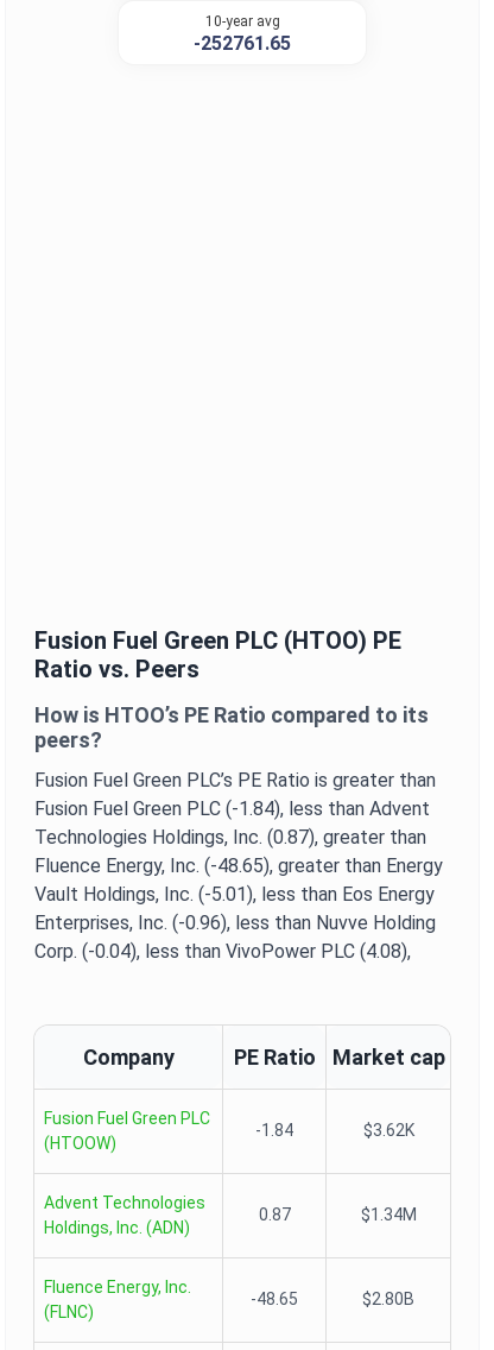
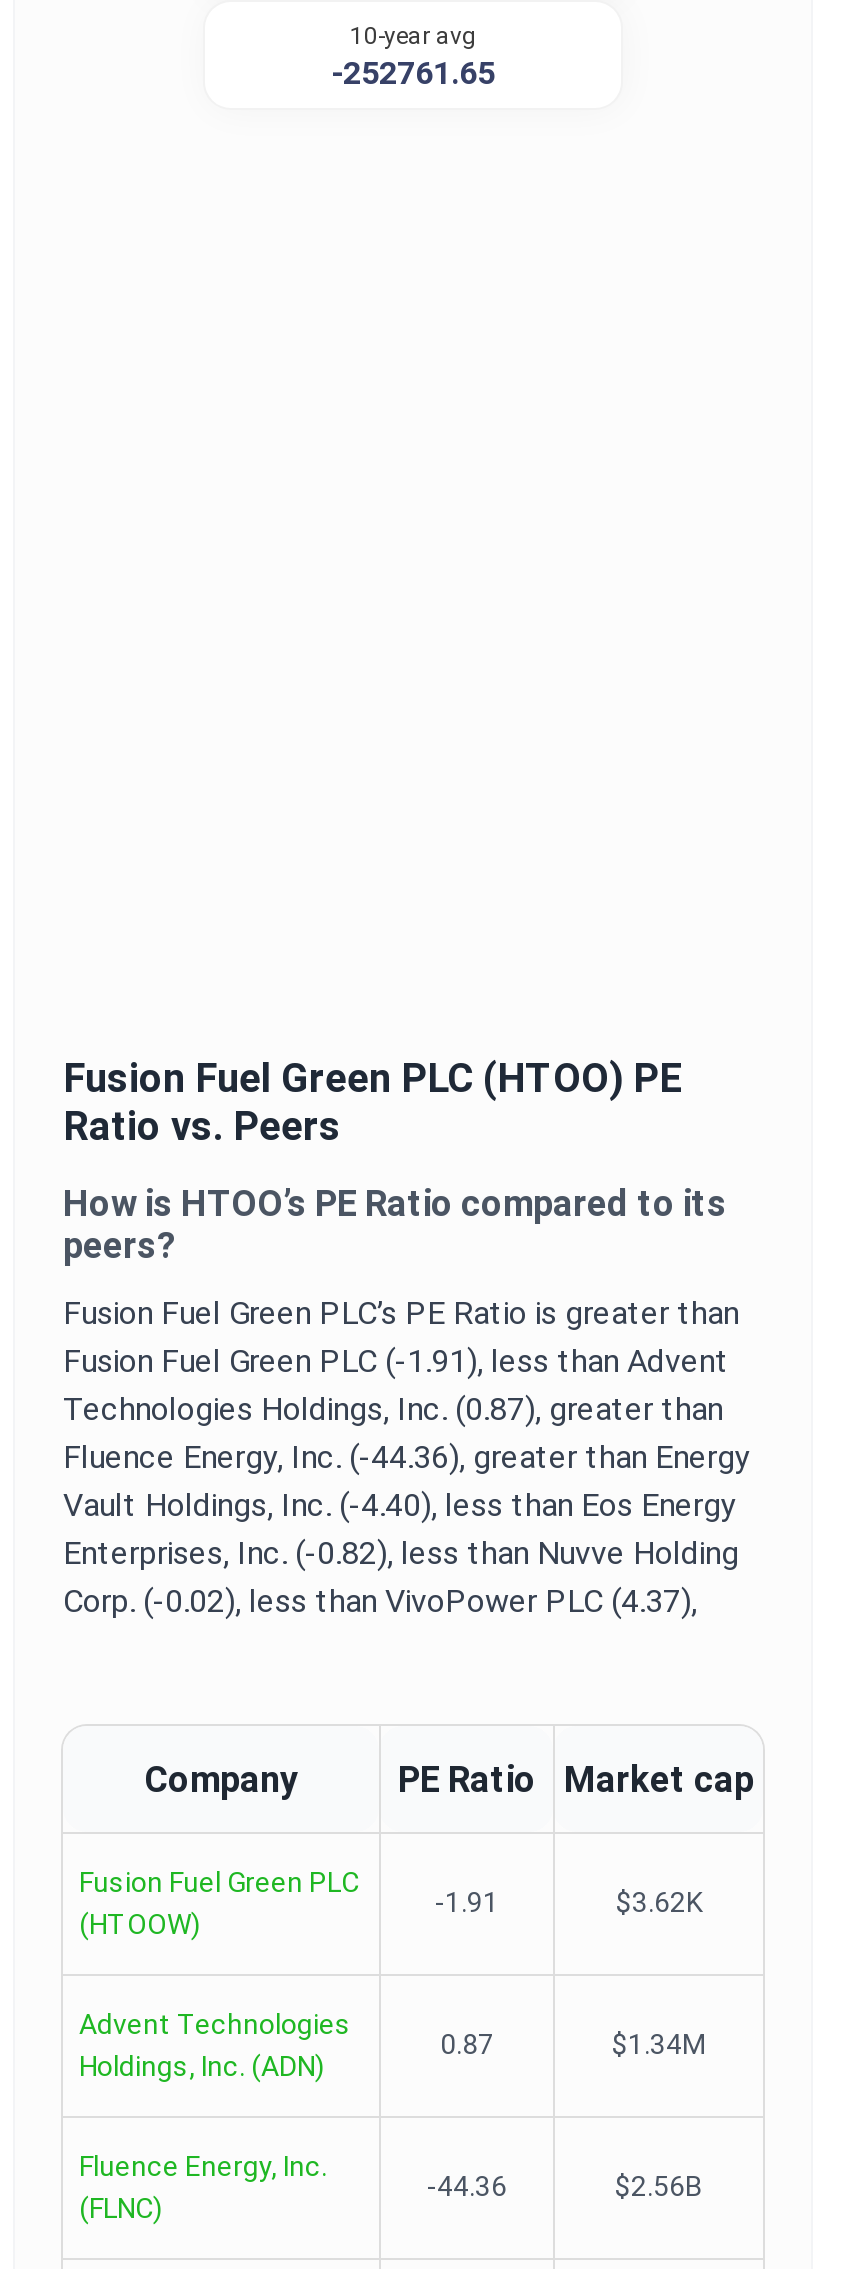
- Fusion Fuel Green PLC (-1.84), less than Advent
+ Fusion Fuel Green PLC (-1.91), less than Advent

- Fluence Energy, Inc. (-48.65), greater than Energy
+ Fluence Energy, Inc. (-44.36), greater than Energy

- Vault Holdings, Inc. (-5.01), less than Eos Energy
+ Vault Holdings, Inc. (-4.40), less than Eos Energy

- Enterprises, Inc. (-0.96), less than Nuvve Holding
+ Enterprises, Inc. (-0.82), less than Nuvve Holding

- Corp. (-0.04), less than VivoPower PLC (4.08),
+ Corp. (-0.02), less than VivoPower PLC (4.37),

- -1.84
+ -1.91

- -48.65
- $2.80B
+ -44.36
+ $2.56B
